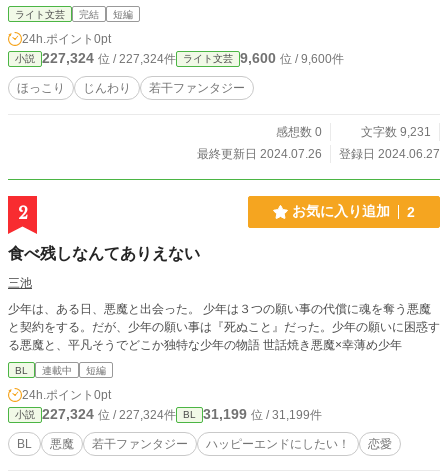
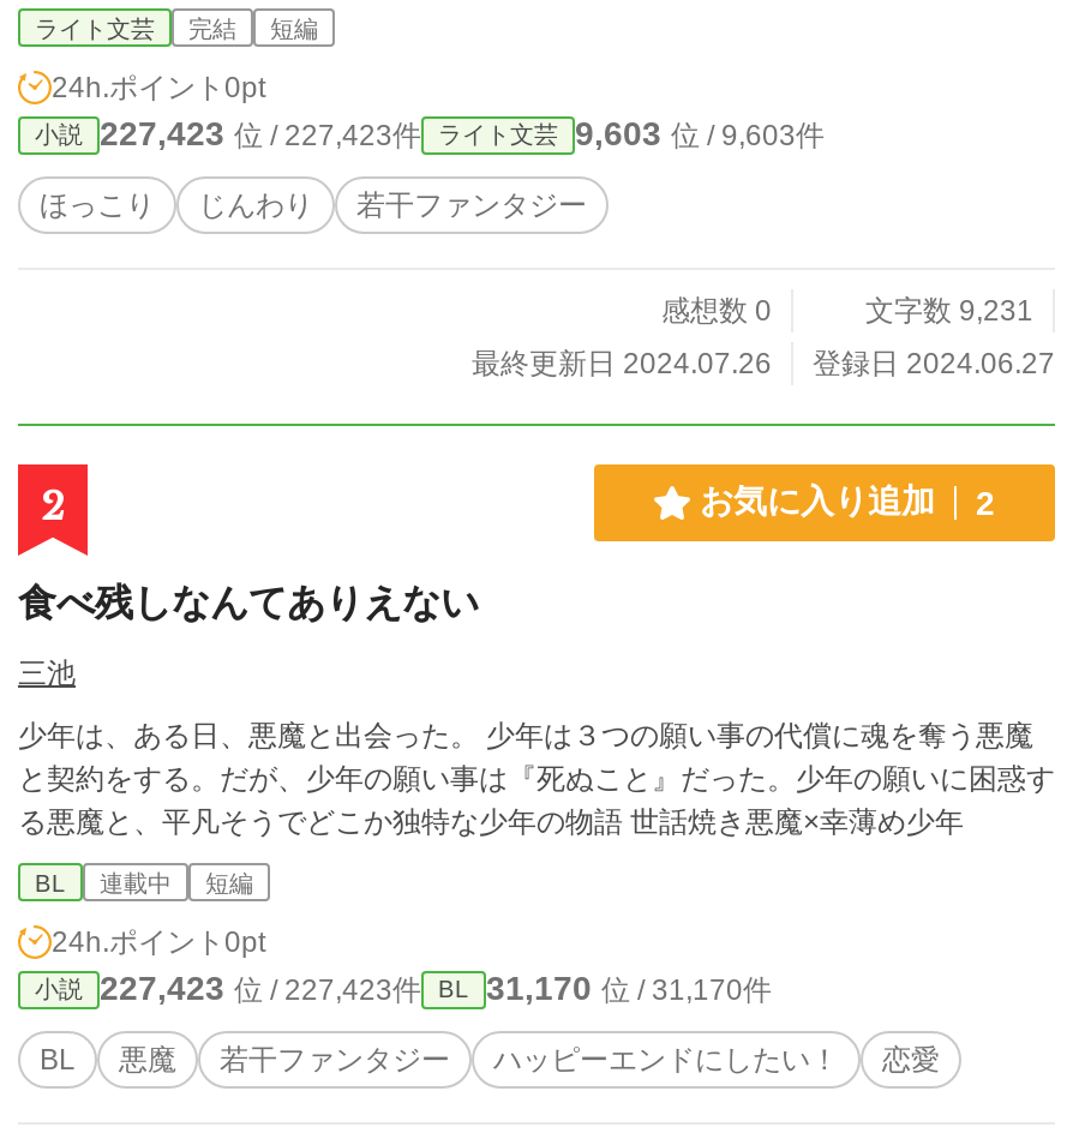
- 227,324位 / 227,324件
+ 227,423位 / 227,423件

- 9,600位 / 9,600件
+ 9,603位 / 9,603件

- 227,324位 / 227,324件
+ 227,423位 / 227,423件

- 31,199位 / 31,199件
+ 31,170位 / 31,170件
